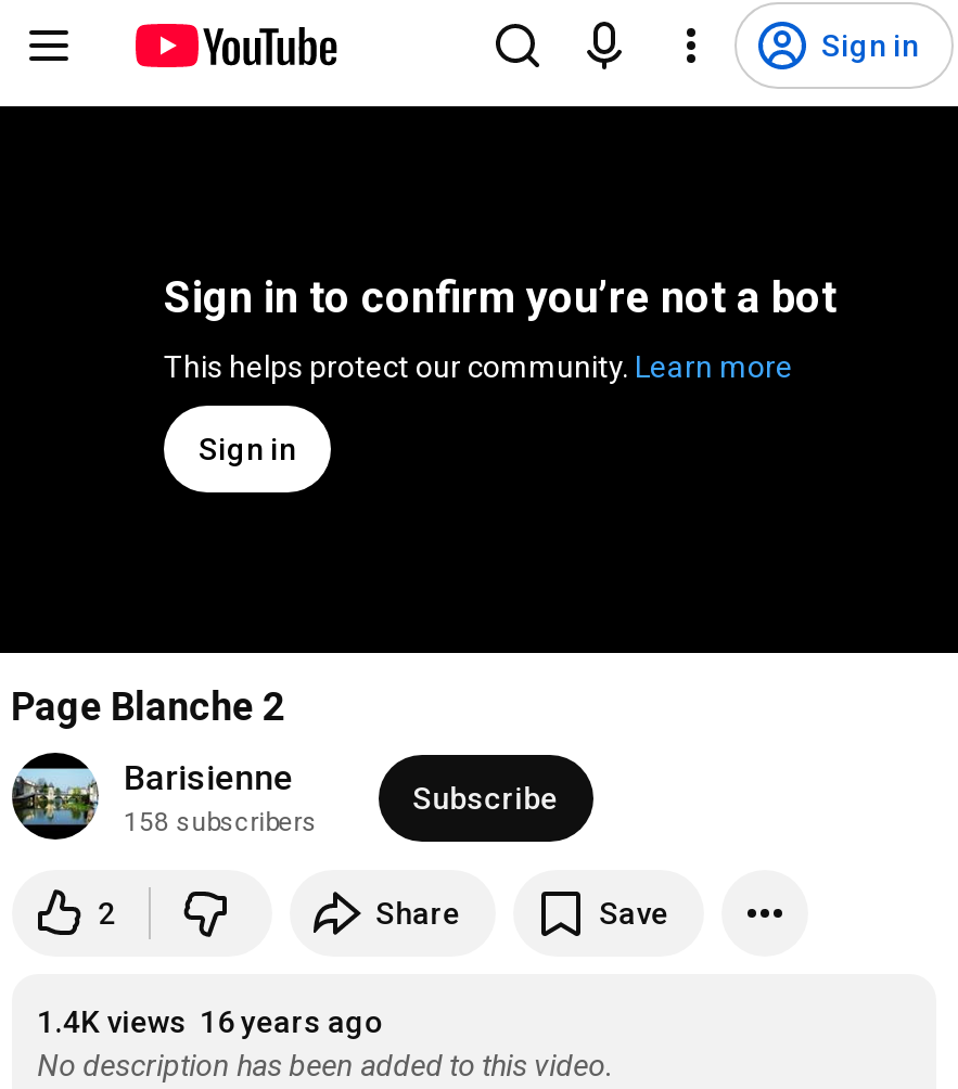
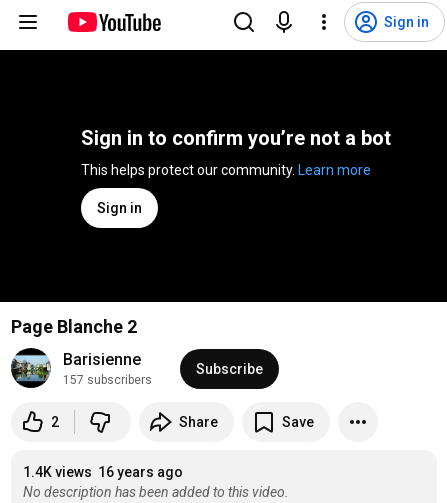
- 158 subscribers
+ 157 subscribers
